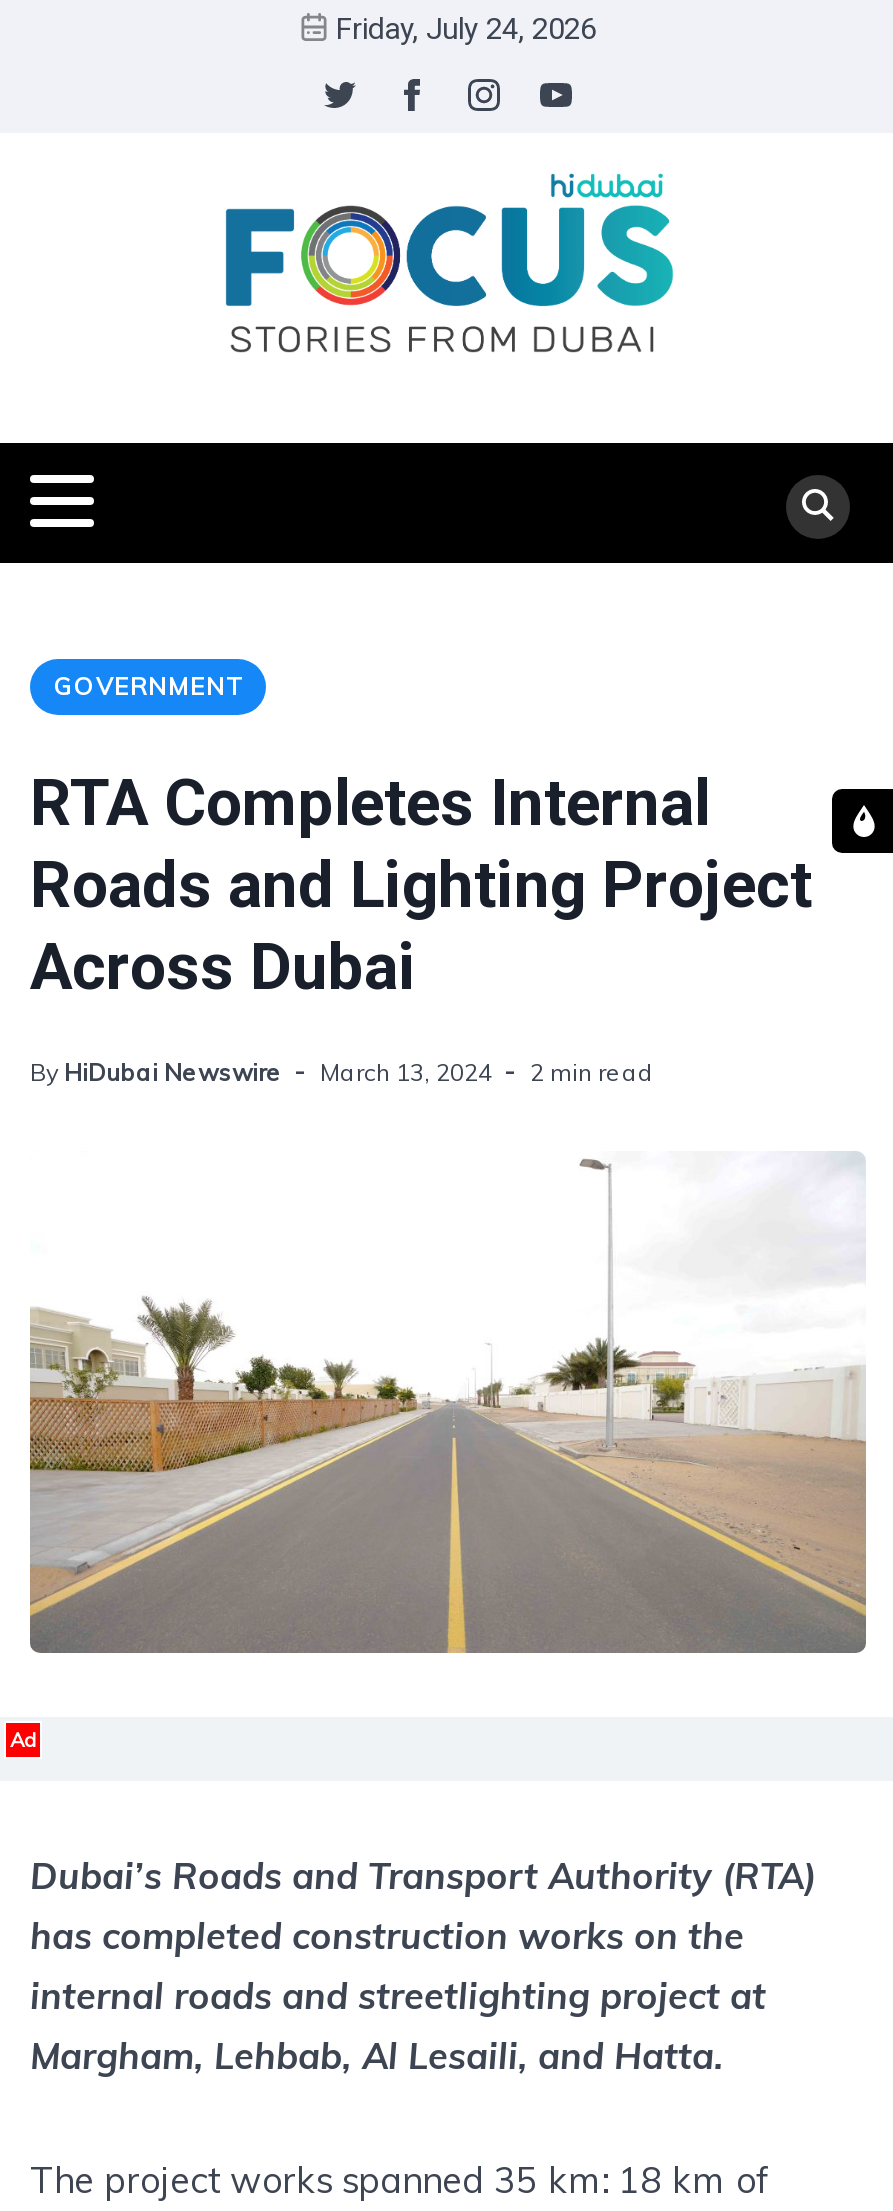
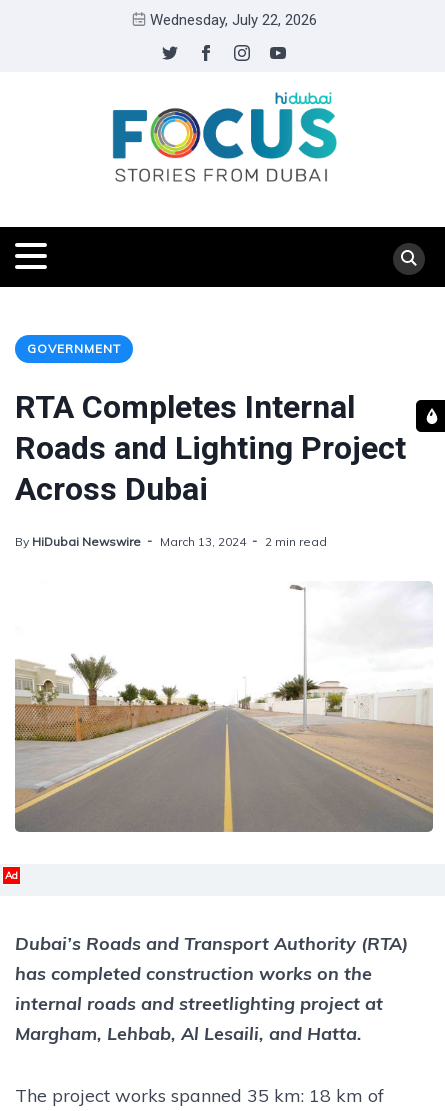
- Friday, July 24, 2026
+ Wednesday, July 22, 2026
